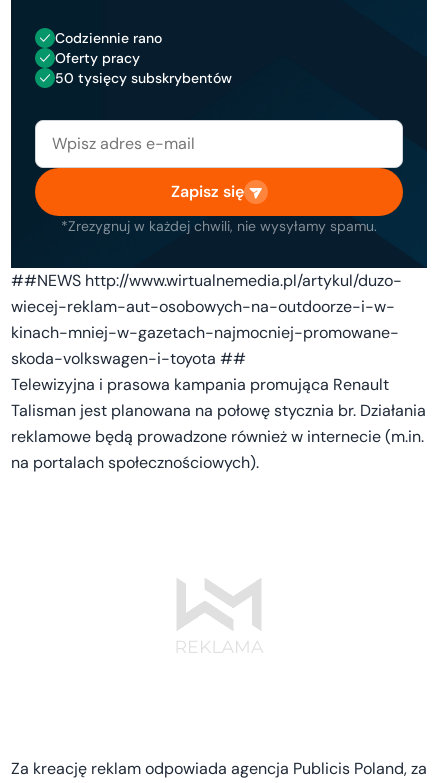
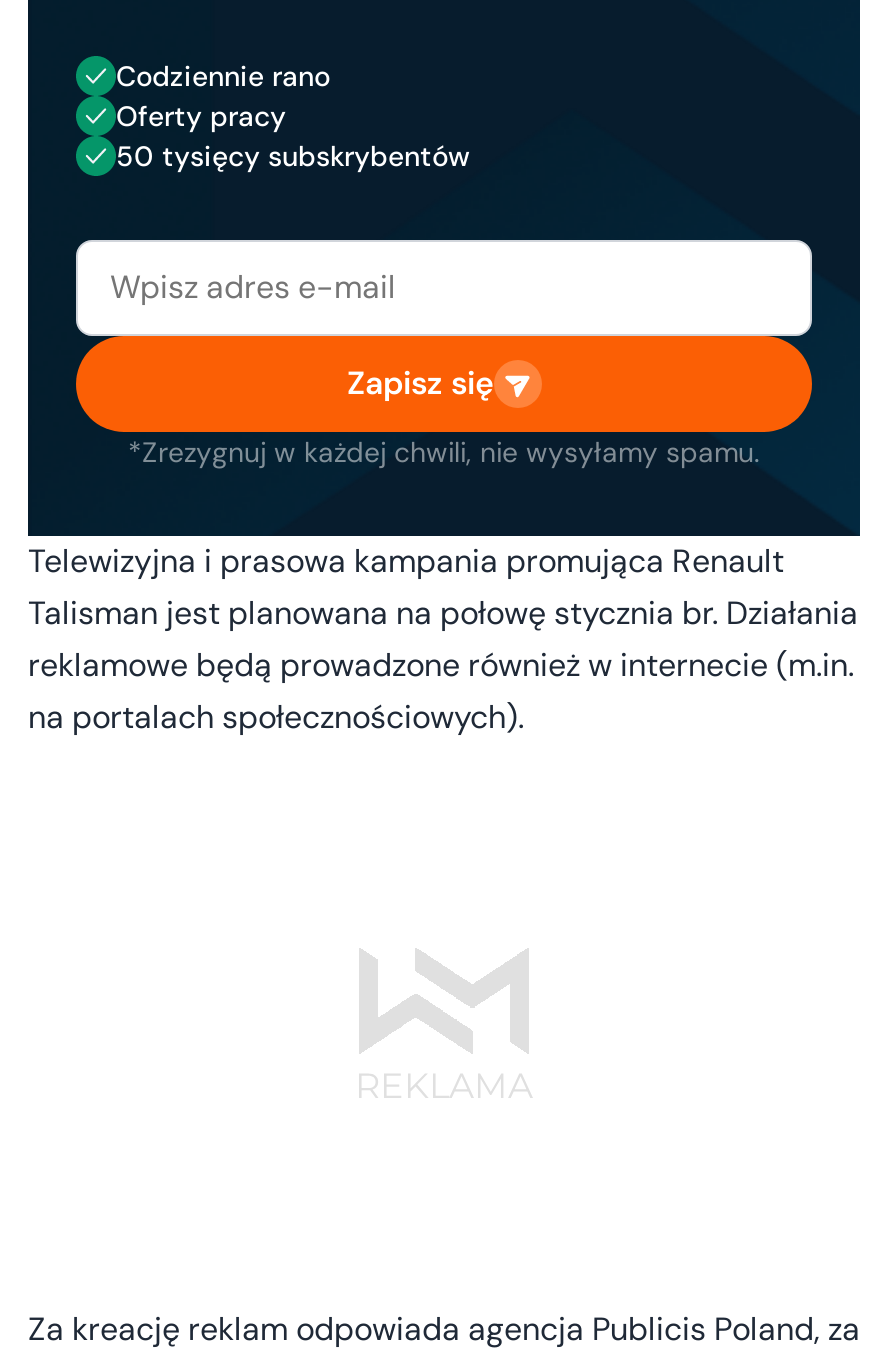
- ##NEWS http://www.wirtualnemedia.pl/artykul/duzo-
- wiecej-reklam-aut-osobowych-na-outdoorze-i-w-
- kinach-mniej-w-gazetach-najmocniej-promowane-
- skoda-volkswagen-i-toyota ##
